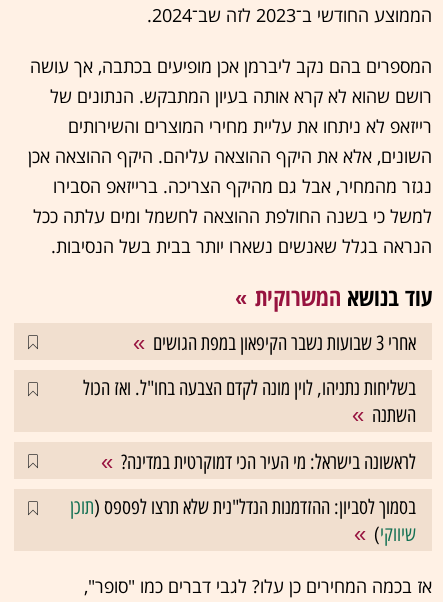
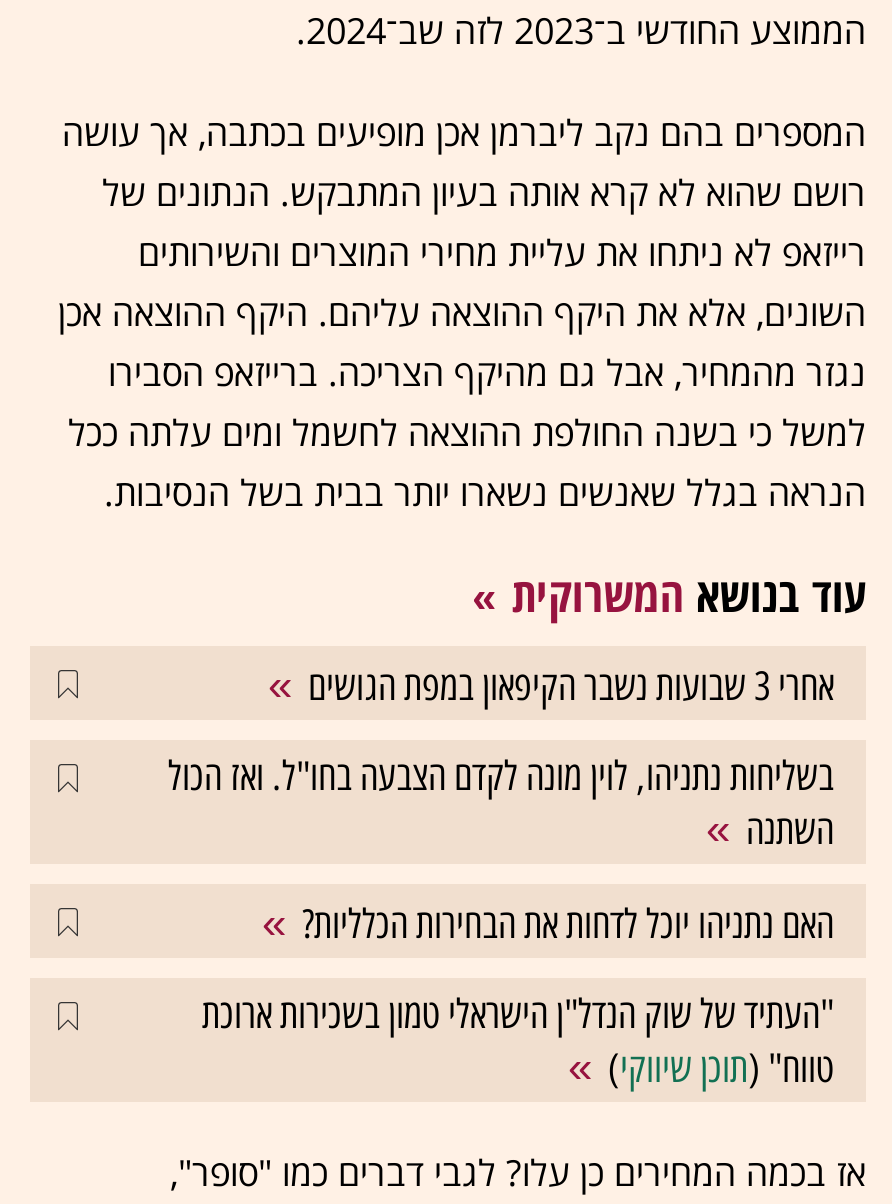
- לראשונה בישראל: מי העיר הכי דמוקרטית במדינה?
+ האם נתניהו יוכל לדחות את הבחירות הכלליות?

- בסמוך לסביון: ההזדמנות הנדל"נית שלא תרצו לפספס (תוכן
- שיווקי)
+ "העתיד של שוק הנדל"ן הישראלי טמון בשכירות ארוכת
+ טווח" (תוכן שיווקי)
